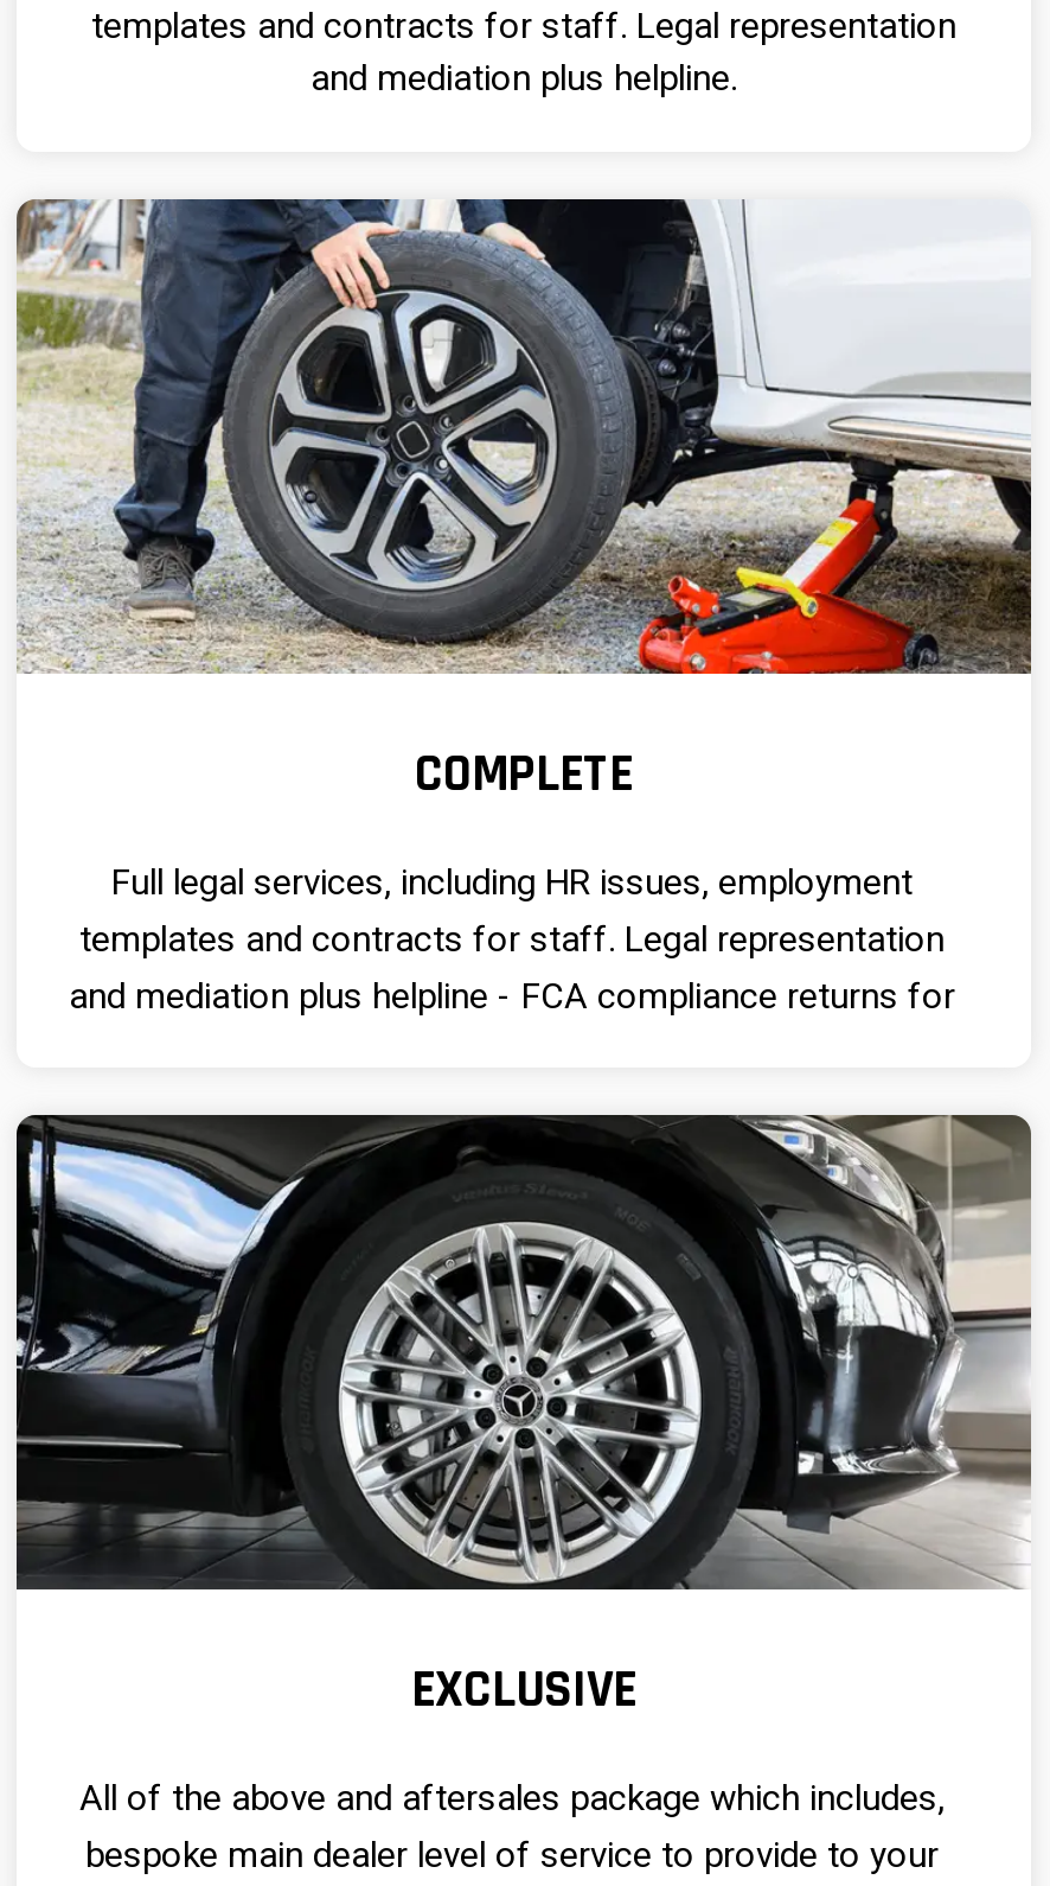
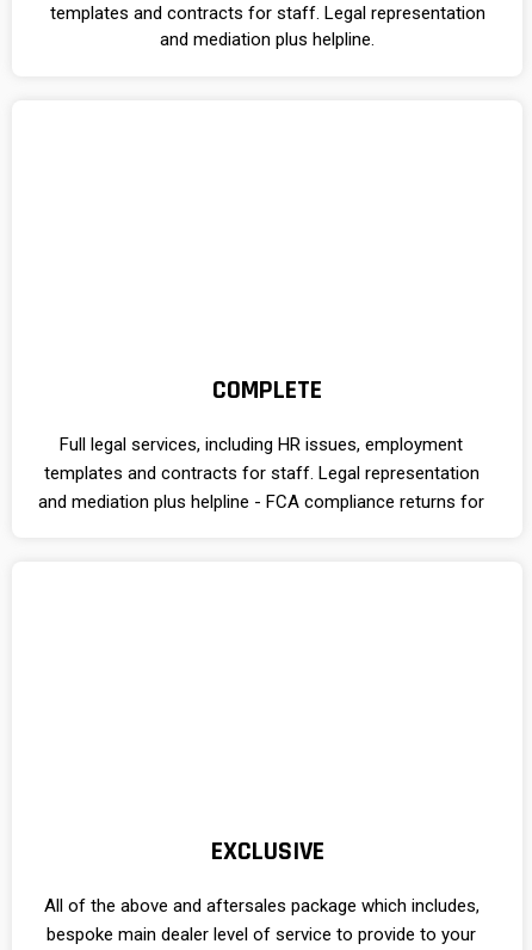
- [image]

- [image]
